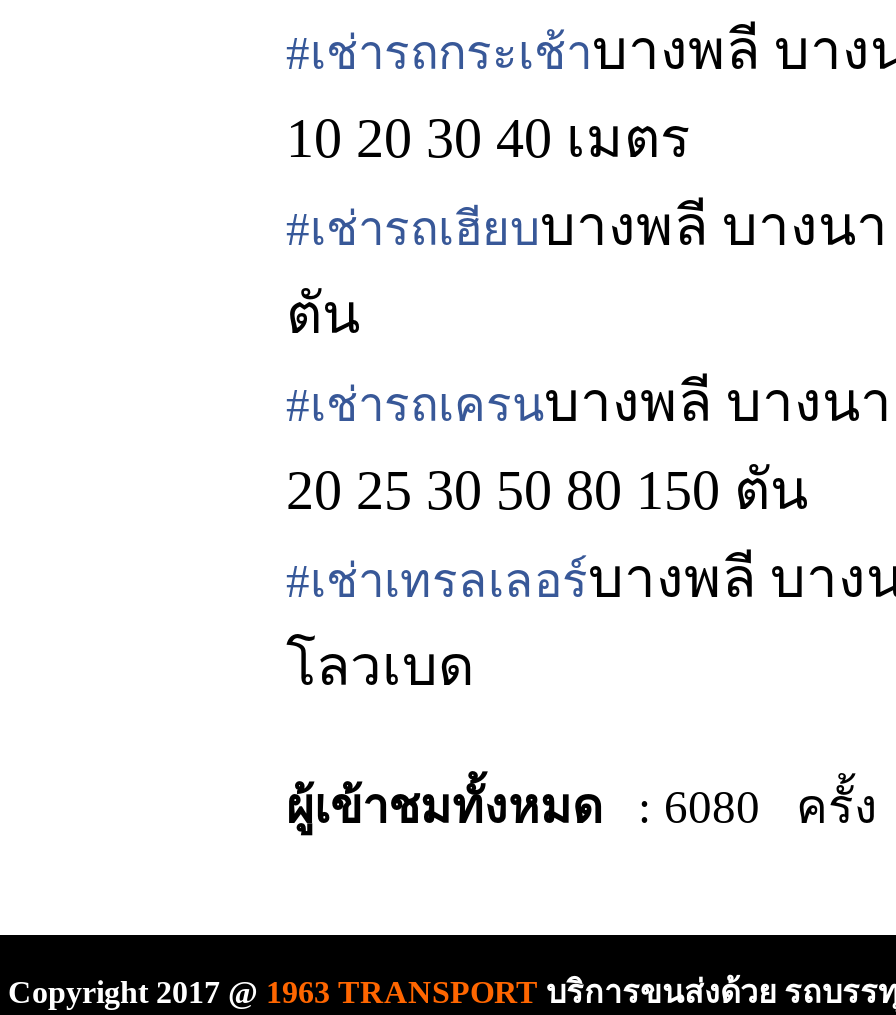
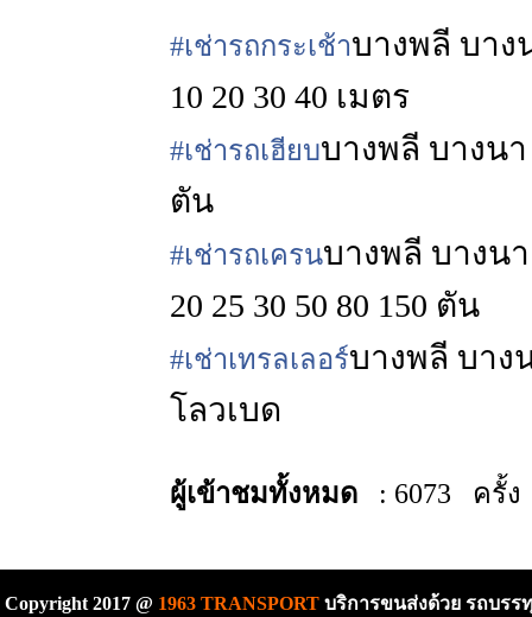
- ผู้เข้าชมทั้งหมด: 6080 ครั้ง
+ ผู้เข้าชมทั้งหมด: 6073 ครั้ง
